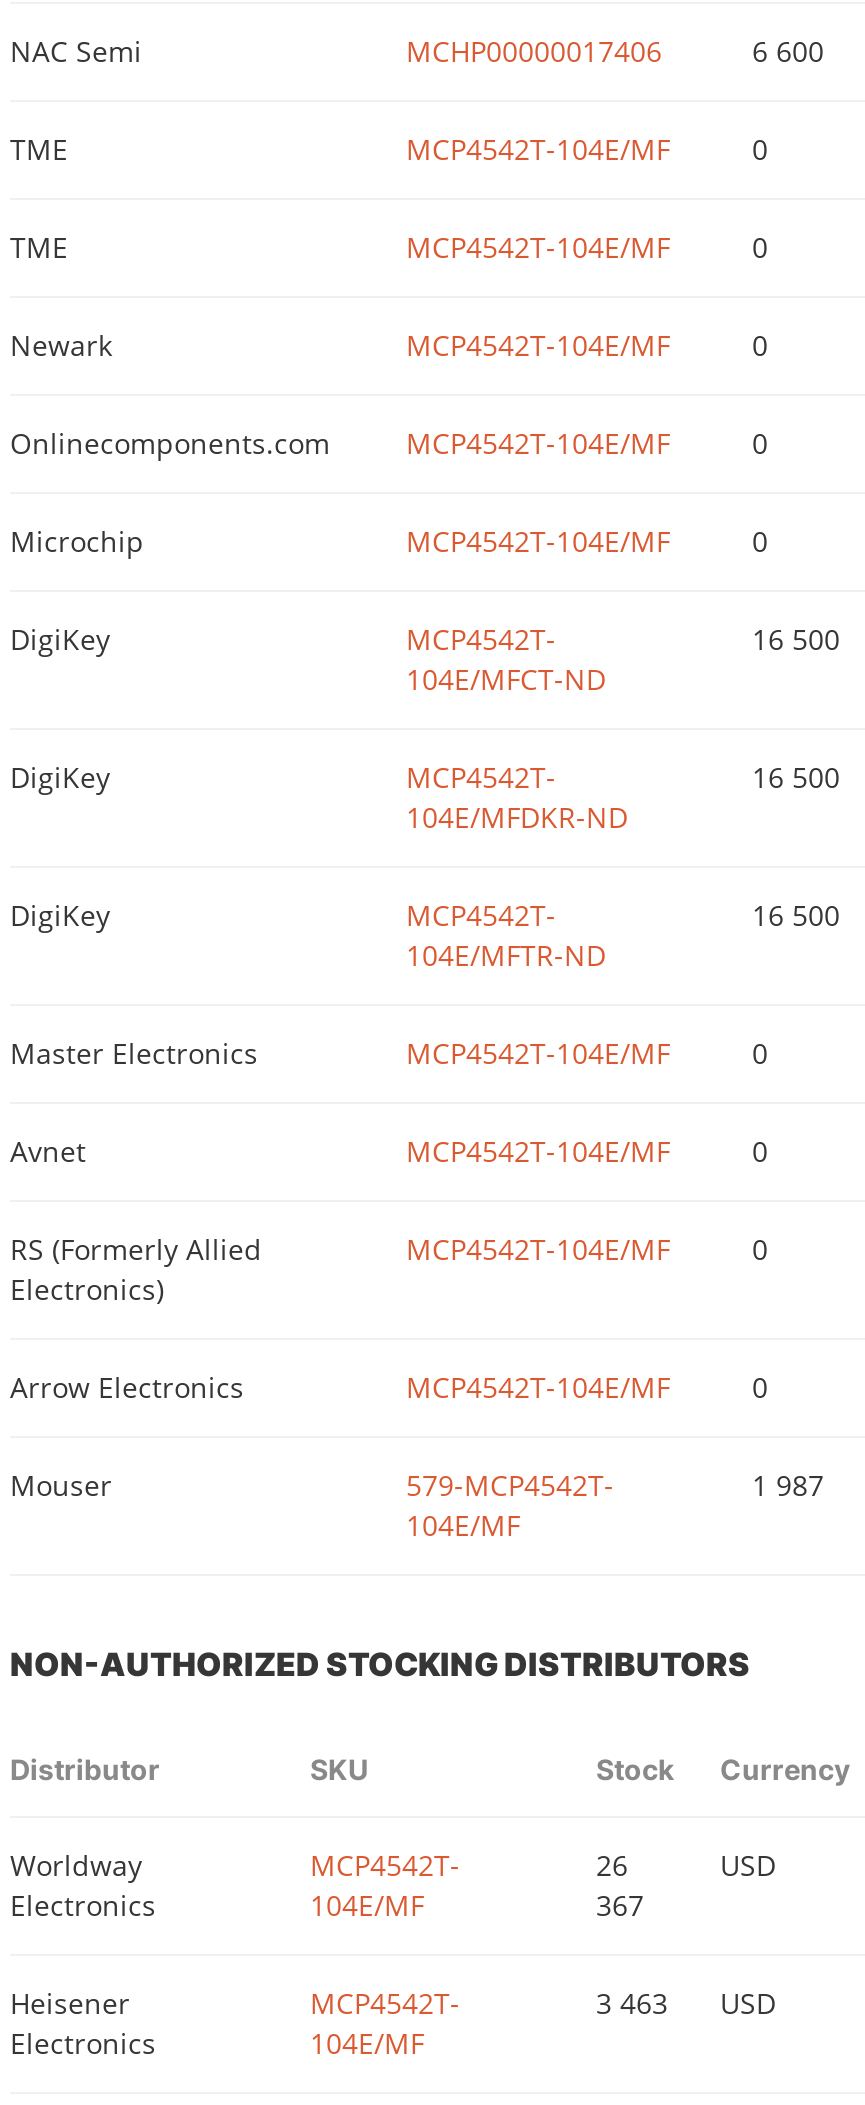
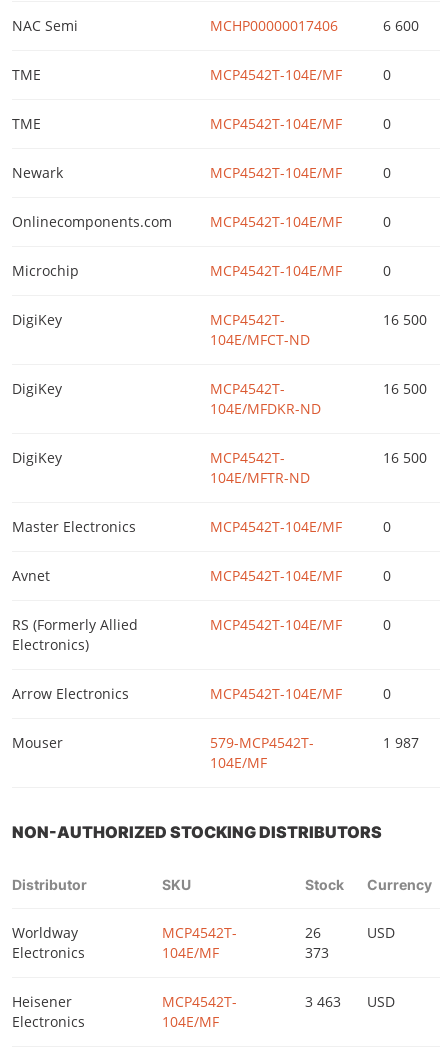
- 367
+ 373
